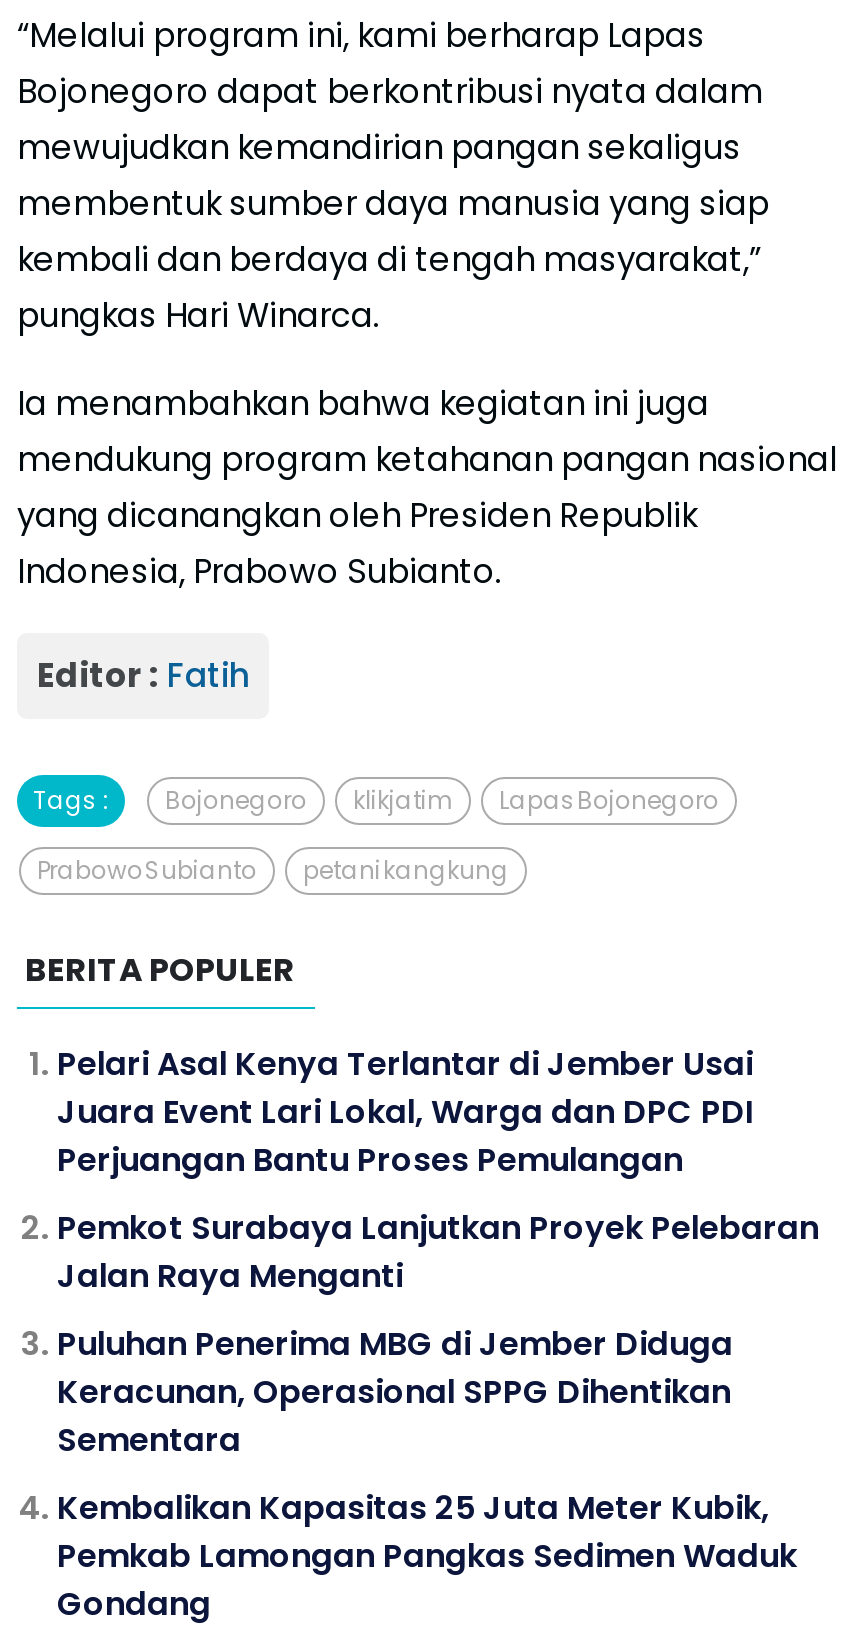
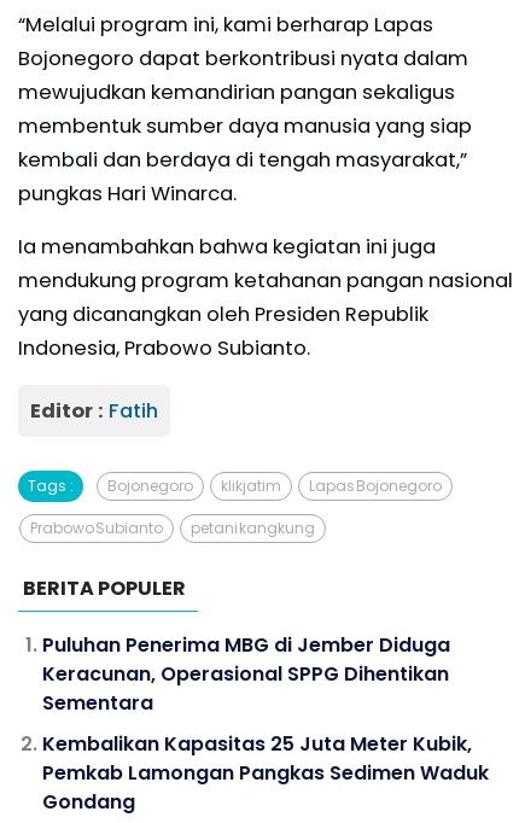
- Pelari Asal Kenya Terlantar di Jember Usai
- Juara Event Lari Lokal, Warga dan DPC PDI
- Perjuangan Bantu Proses Pemulangan
- Pemkot Surabaya Lanjutkan Proyek Pelebaran
- Jalan Raya Menganti
